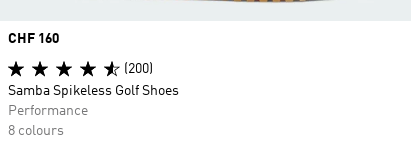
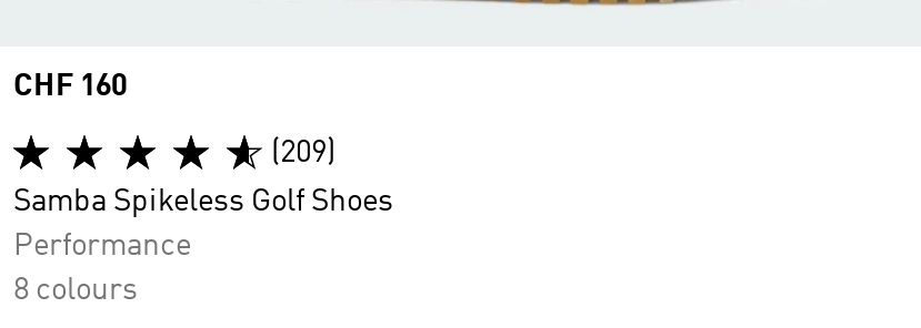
- (200)
+ (209)
